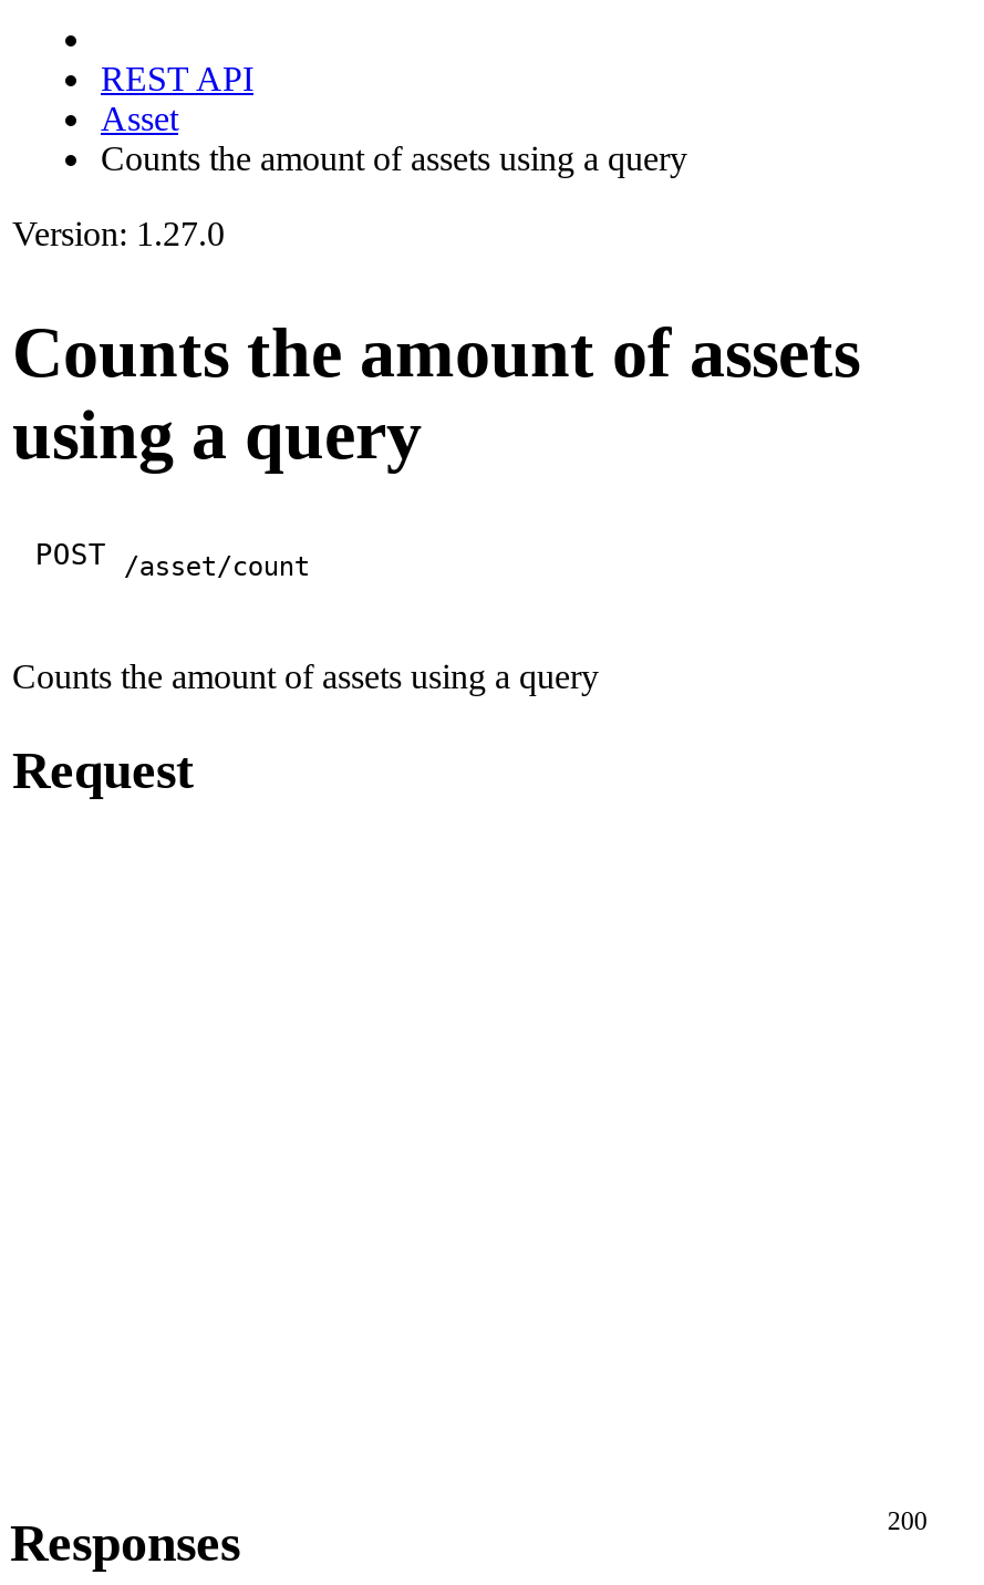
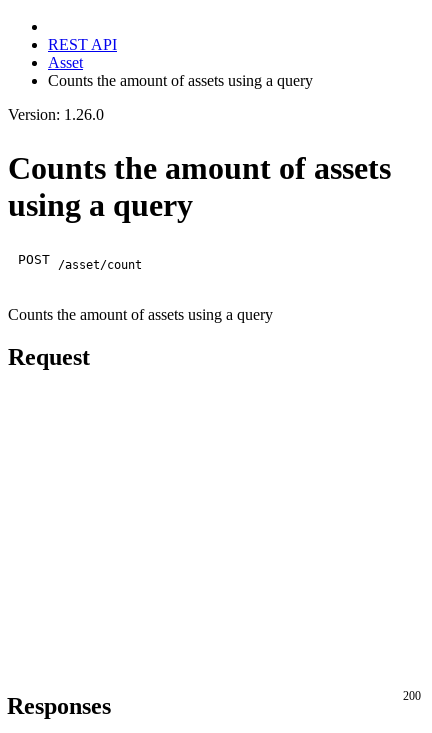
- Version: 1.27.0
+ Version: 1.26.0
